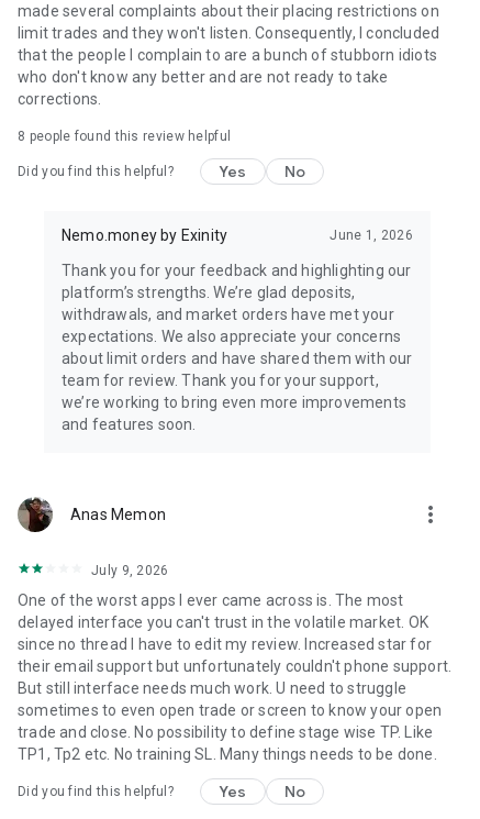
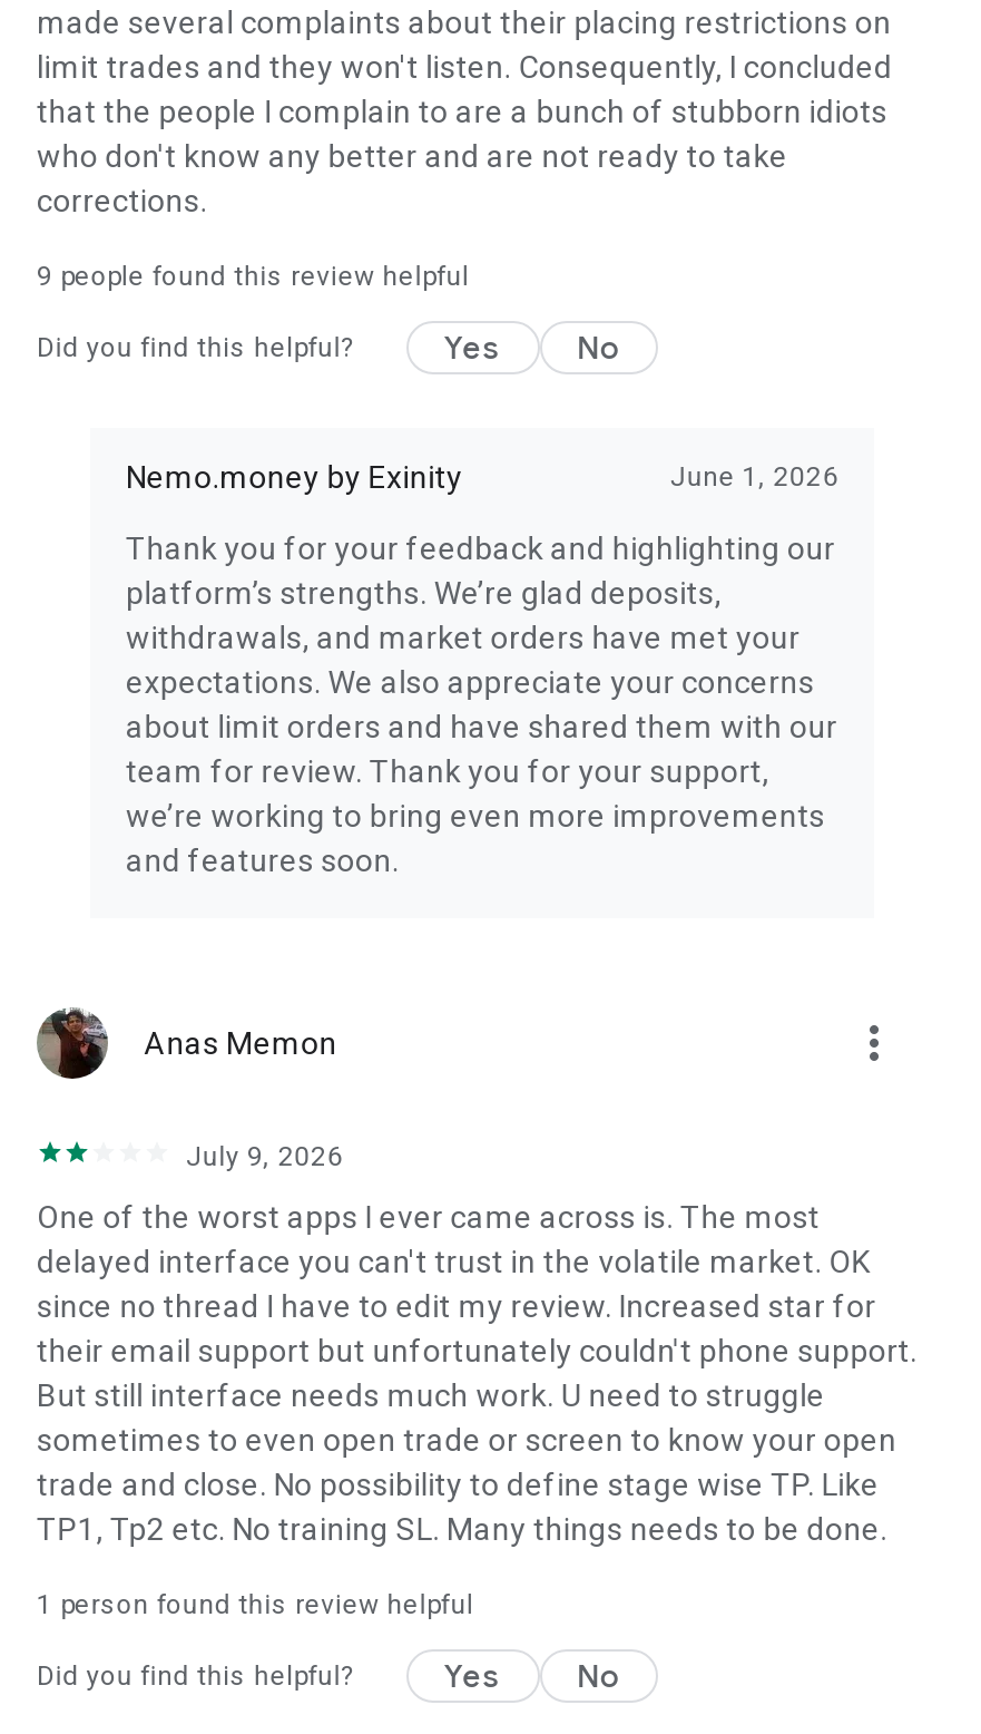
- 8 people found this review helpful
+ 9 people found this review helpful

+ 1 person found this review helpful
